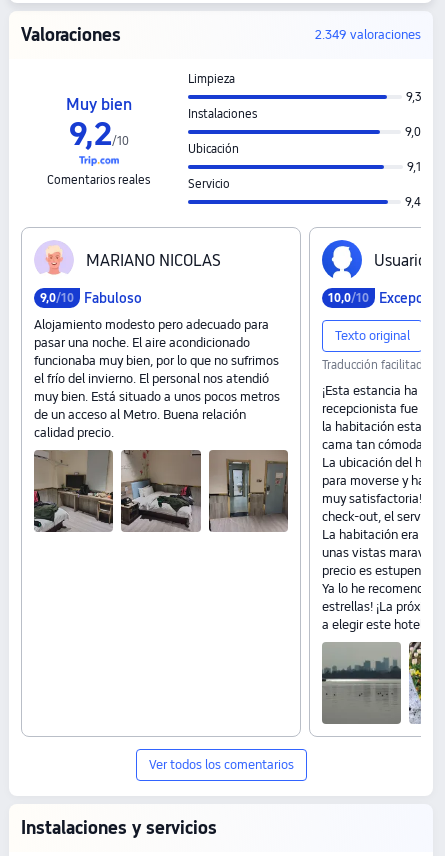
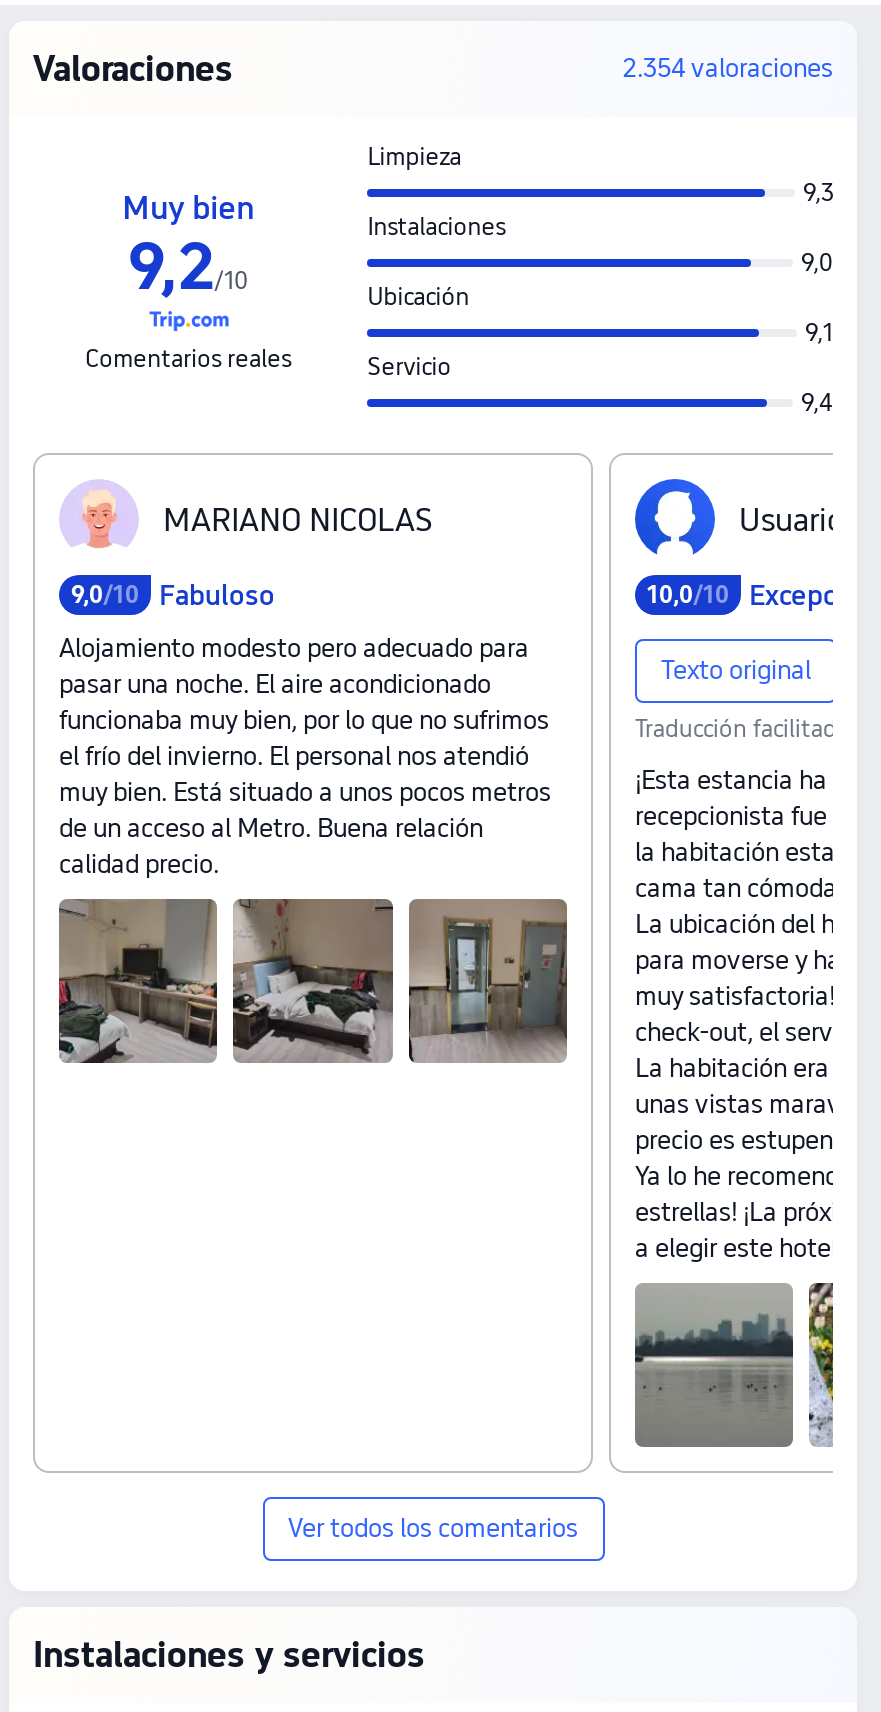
- 2.349 valoraciones
+ 2.354 valoraciones
